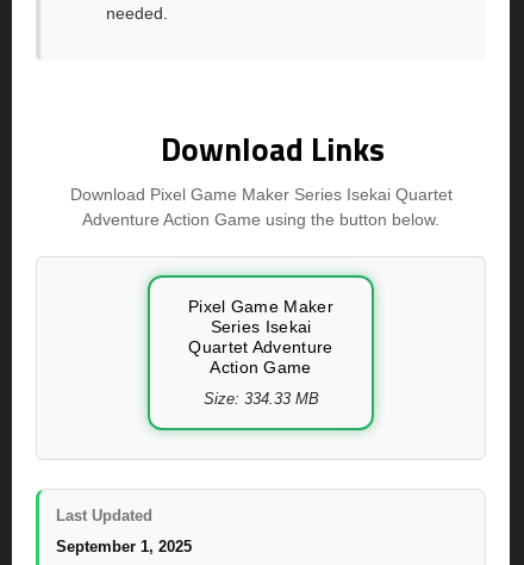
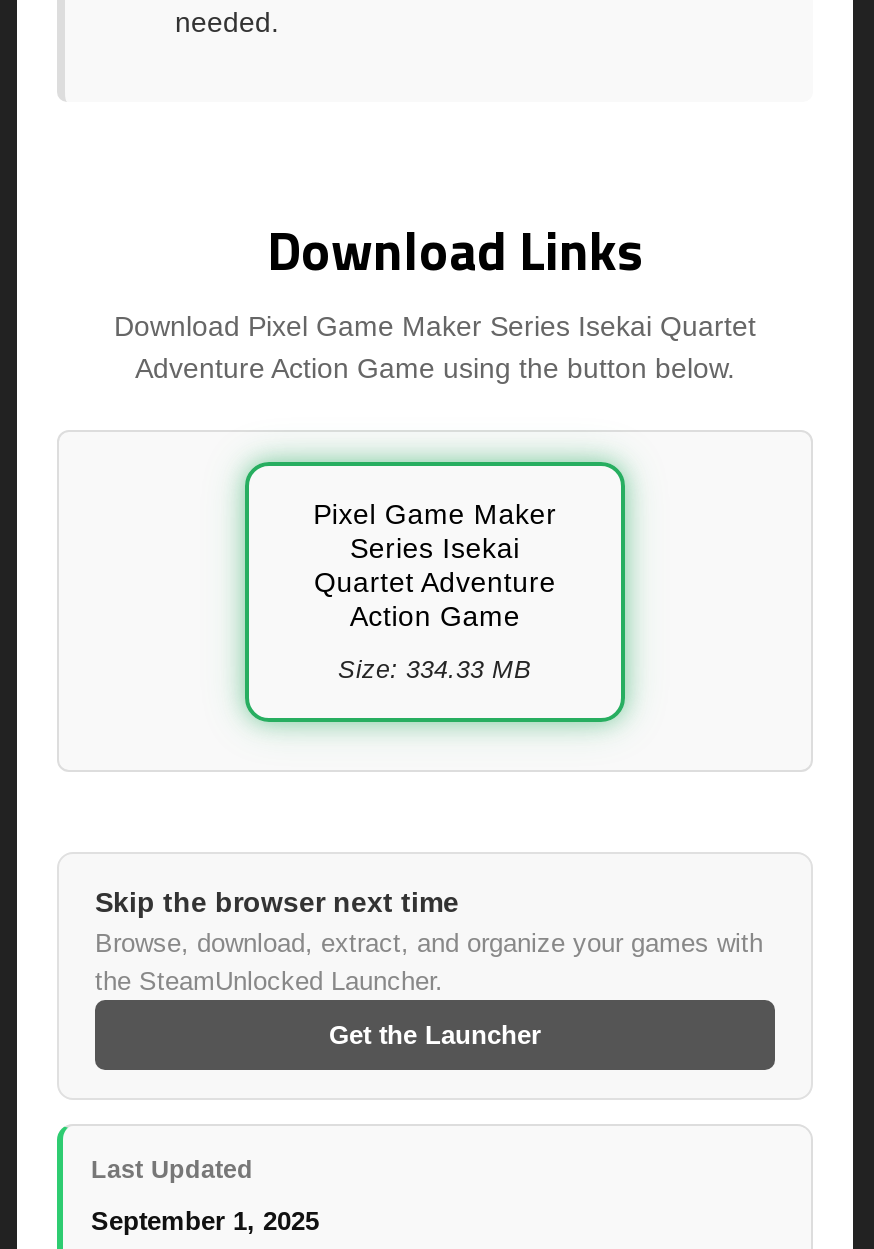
+ Skip the browser next time
+ Browse, download, extract, and organize your games with
+ the SteamUnlocked Launcher.
+ Get the Launcher
